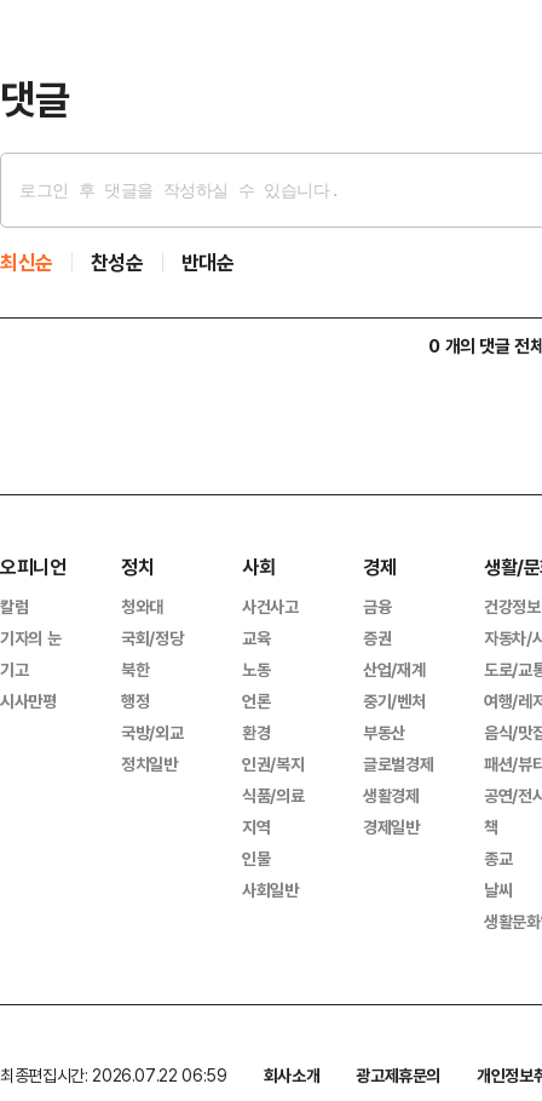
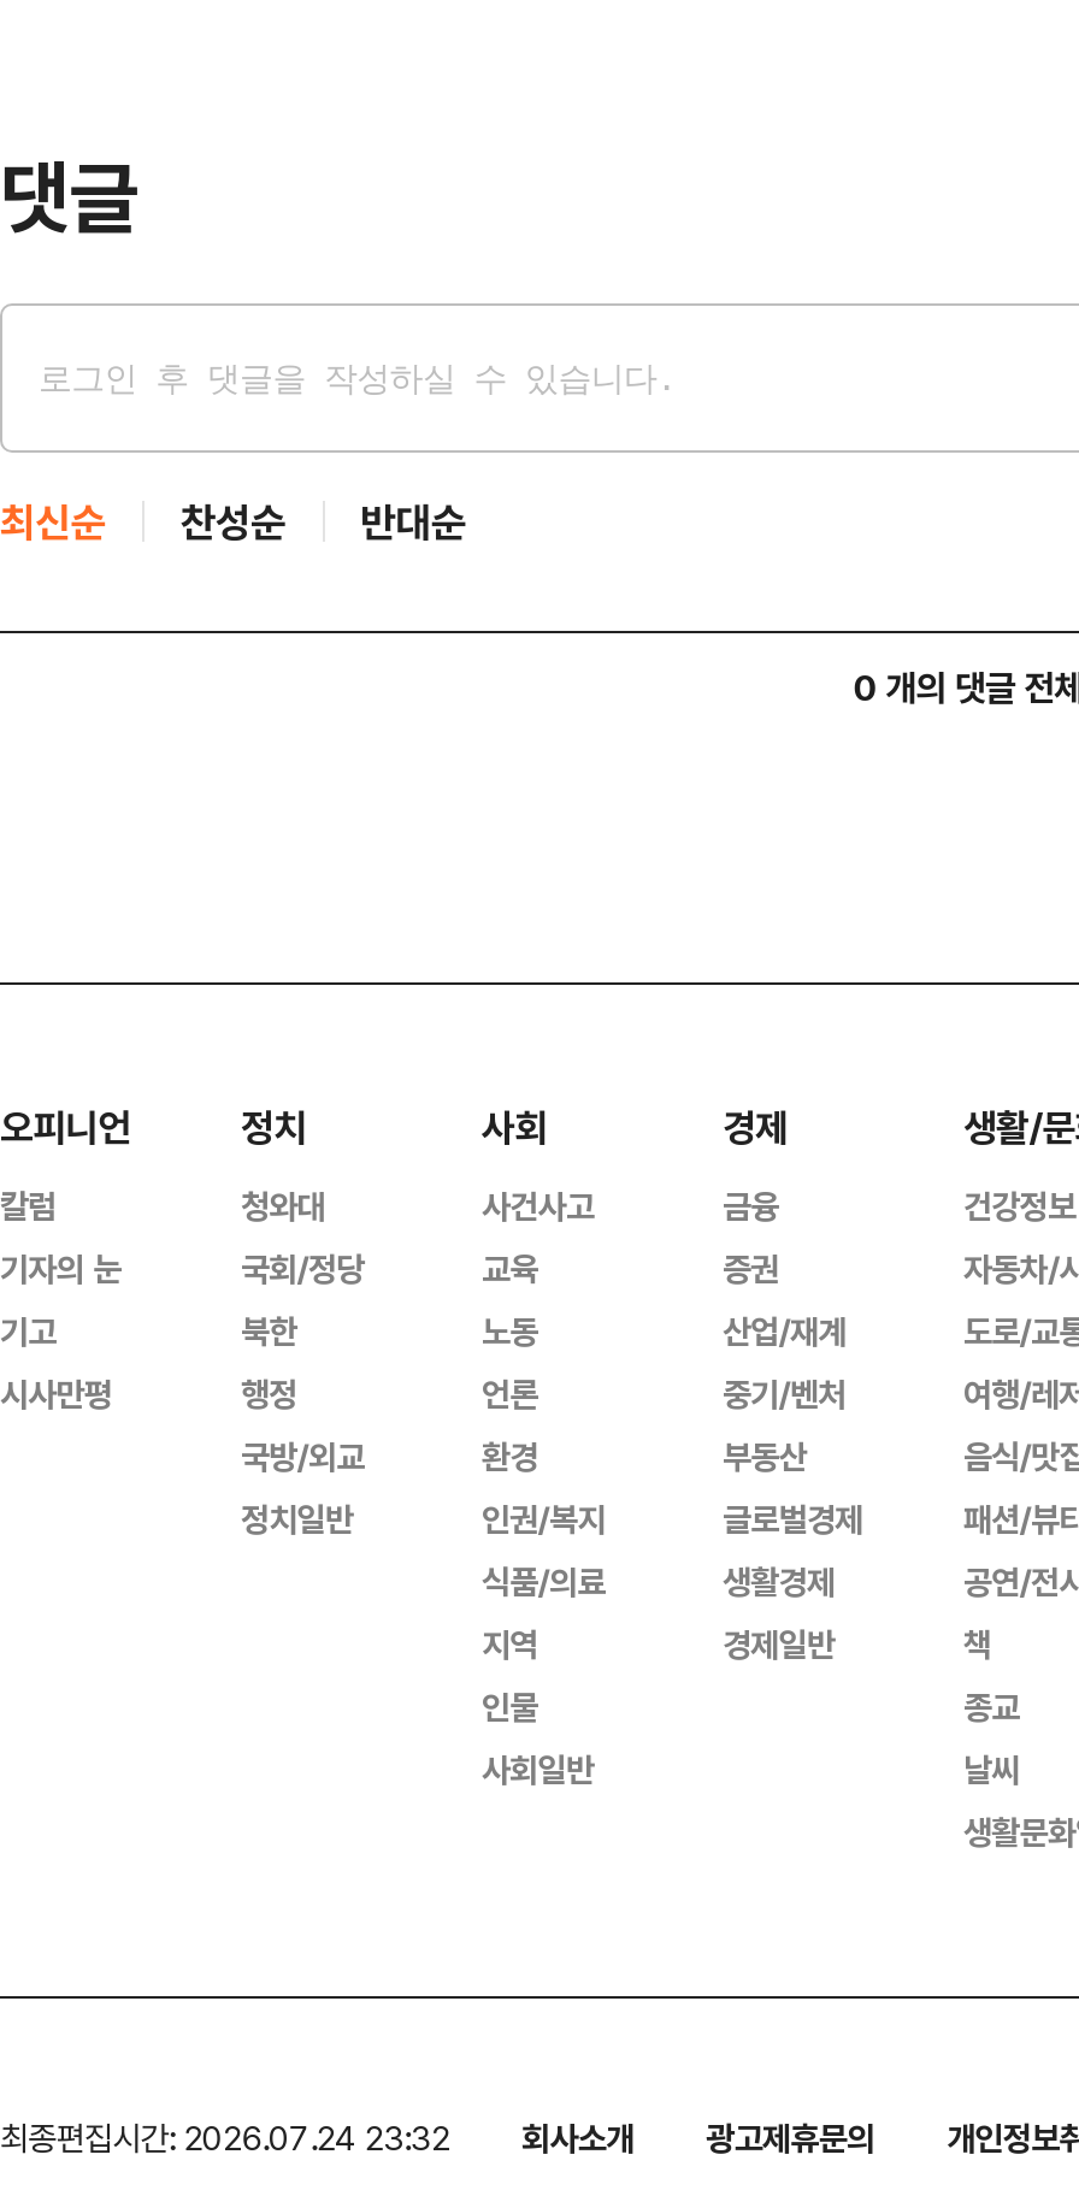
- 최종편집시간: 2026.07.22 06:59
+ 최종편집시간: 2026.07.24 23:32
